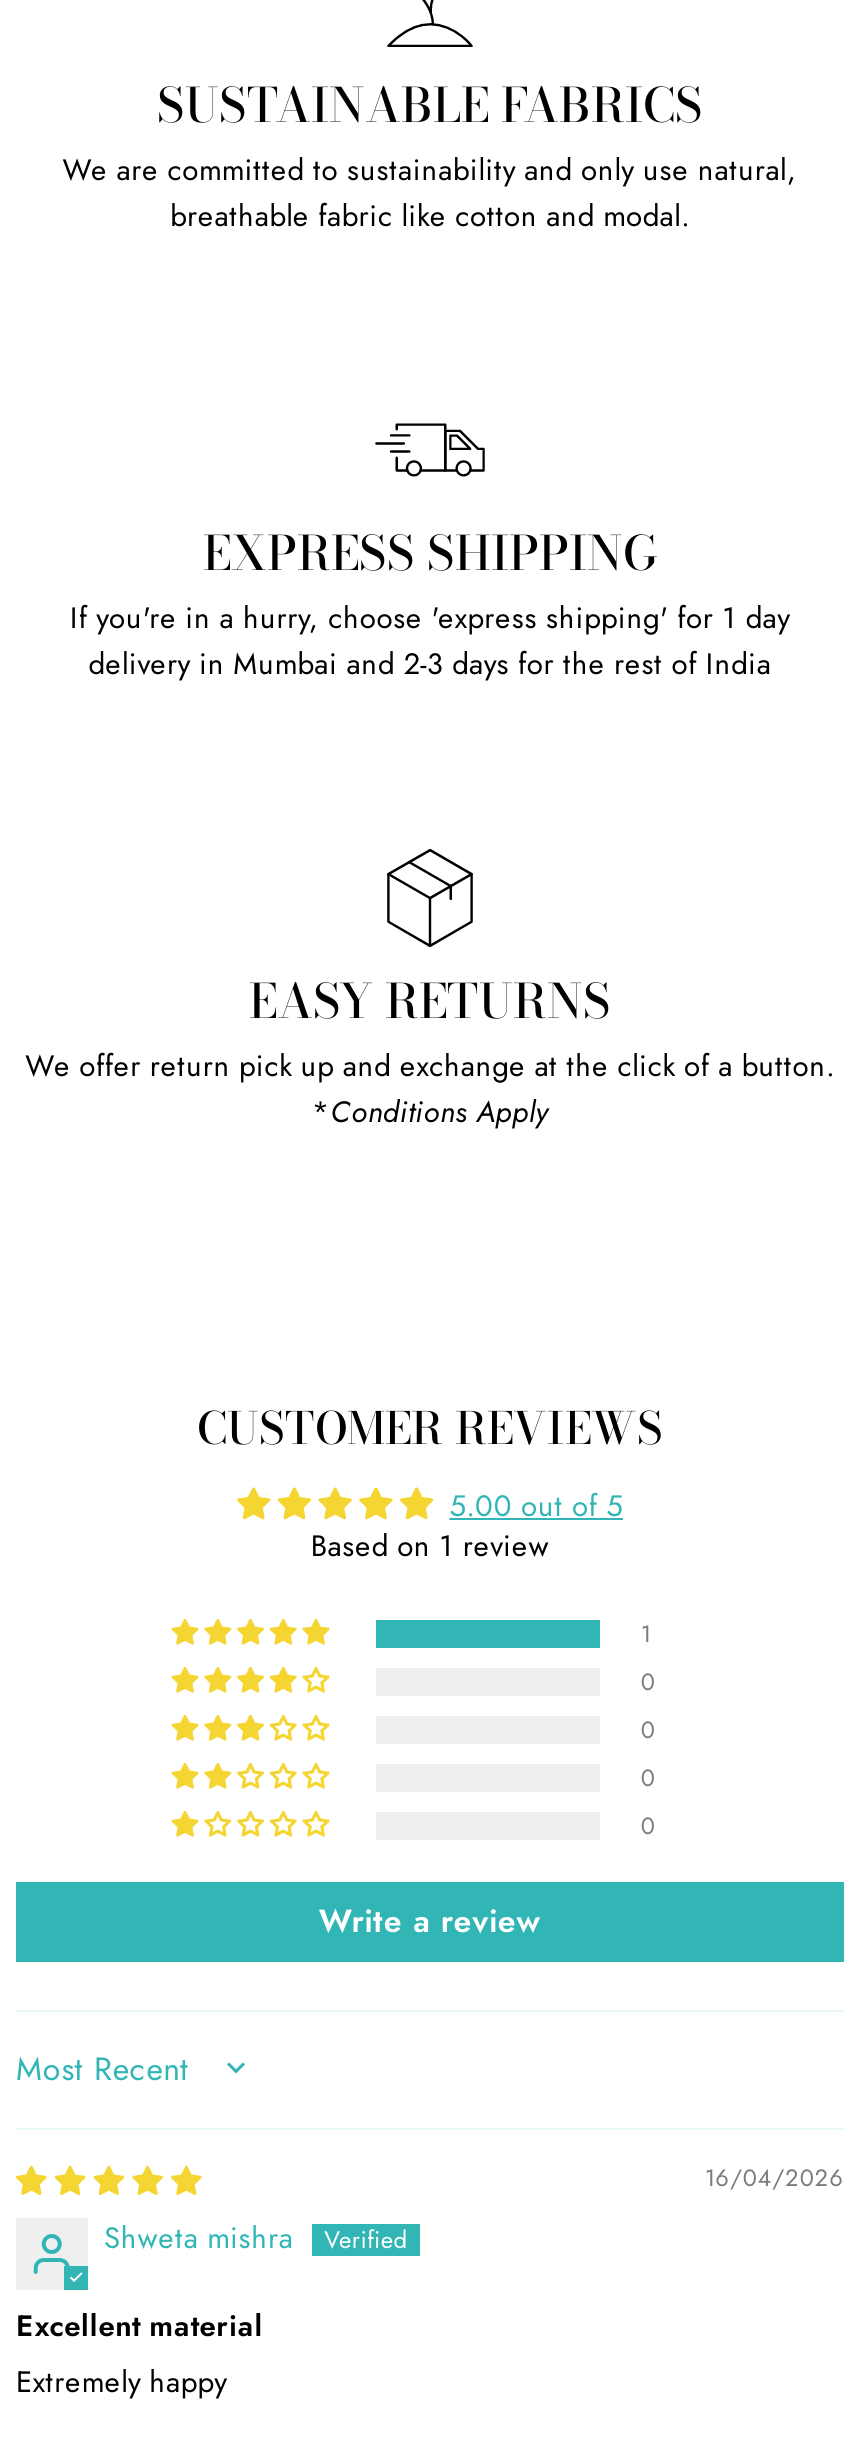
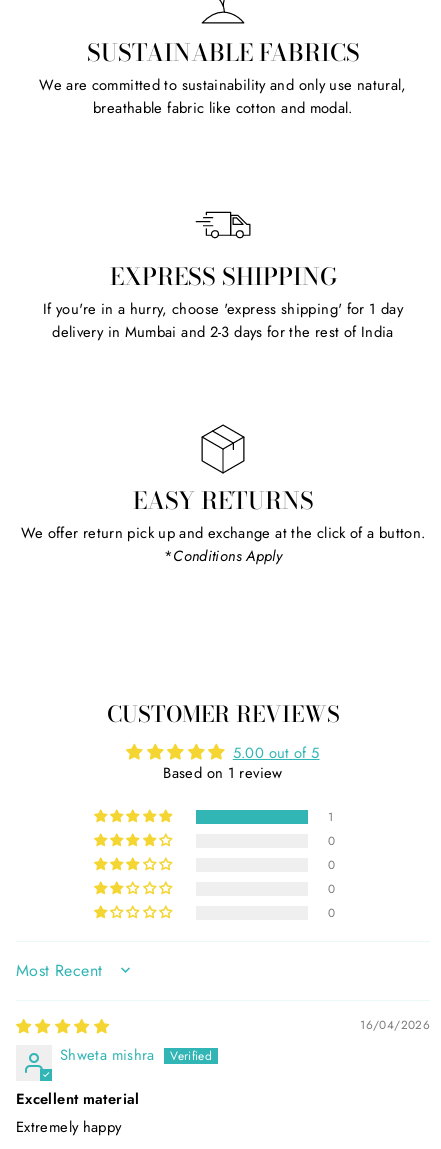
- Write a review
